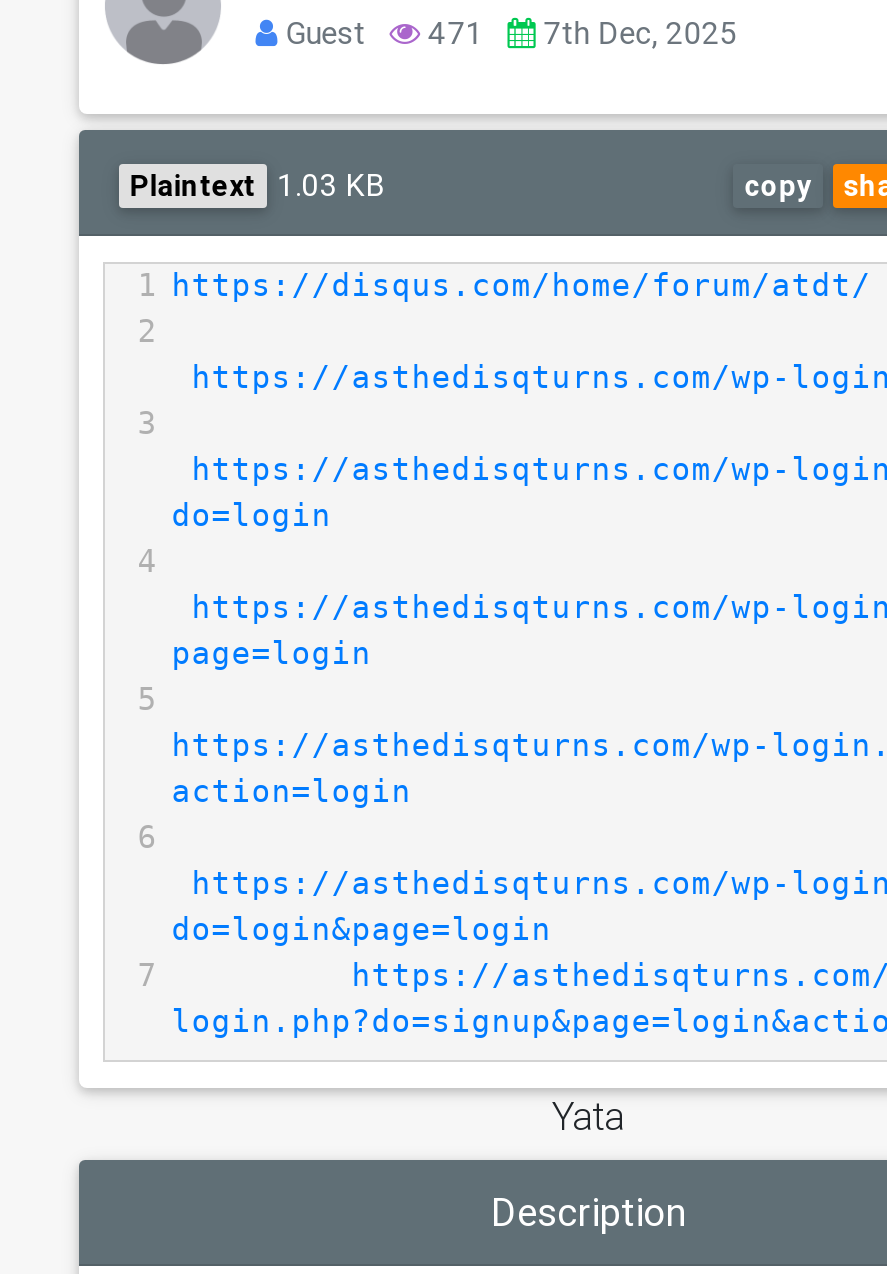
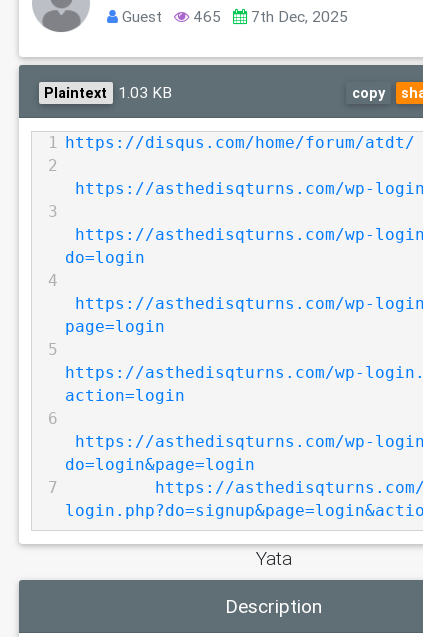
- Guest 471 7th Dec, 2025
+ Guest 465 7th Dec, 2025
